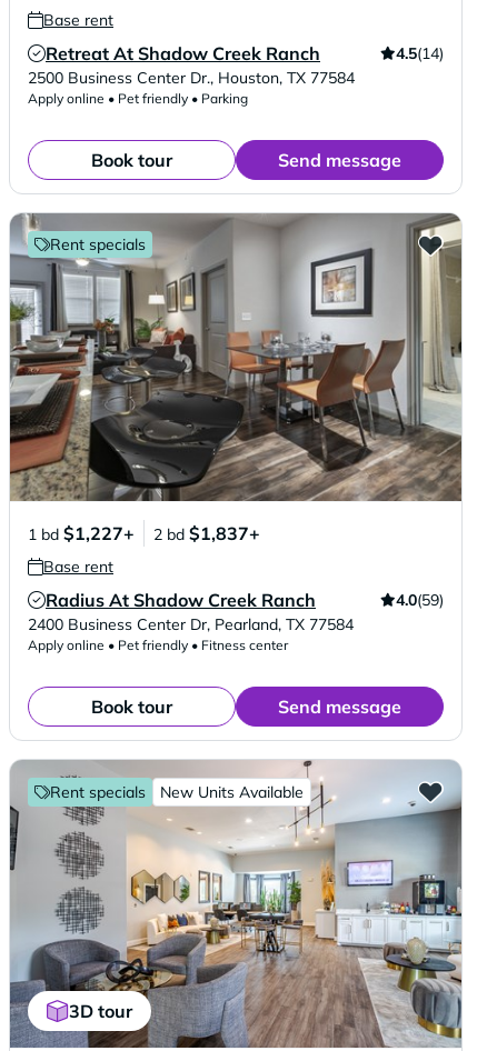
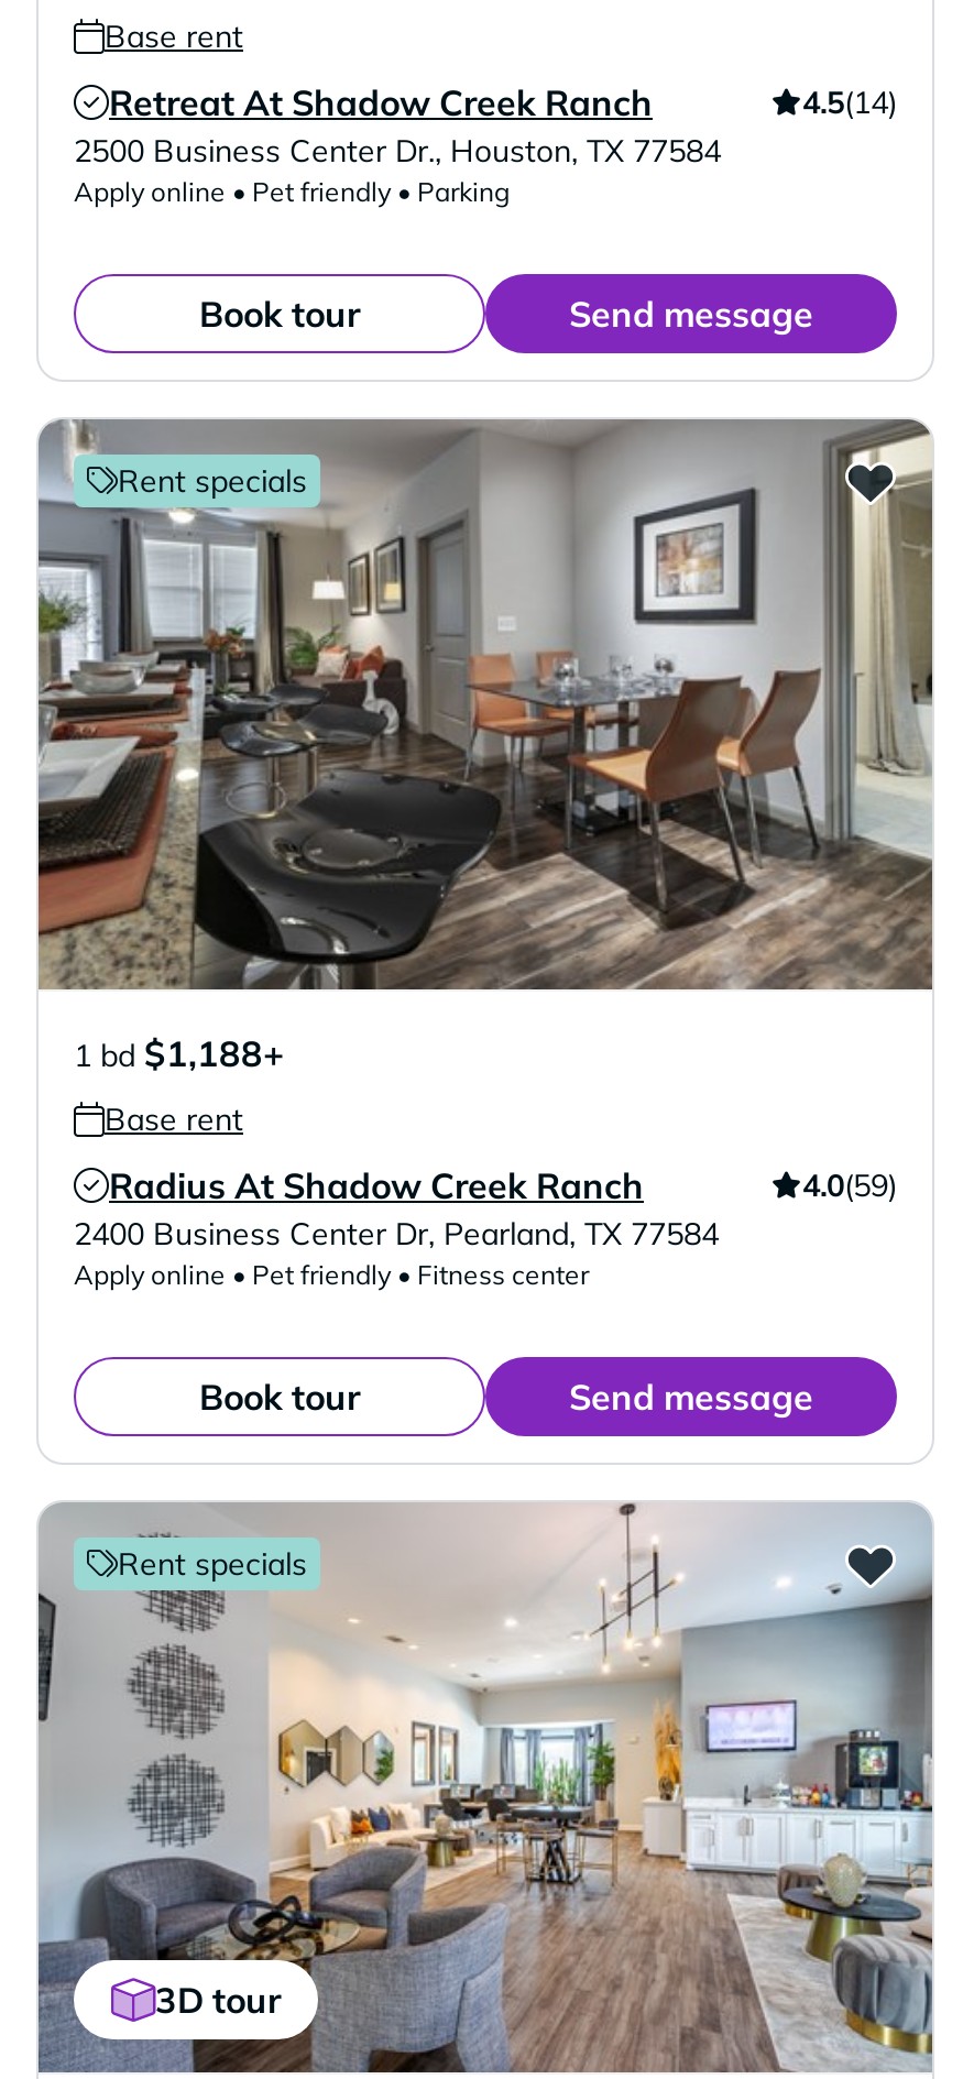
- 1 bd $1,227+
- 2 bd $1,837+
+ 1 bd $1,188+

- New Units Available
